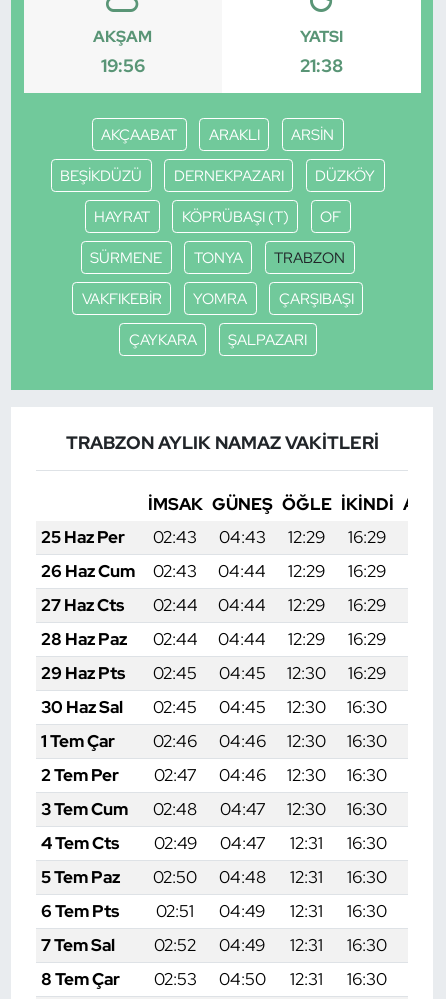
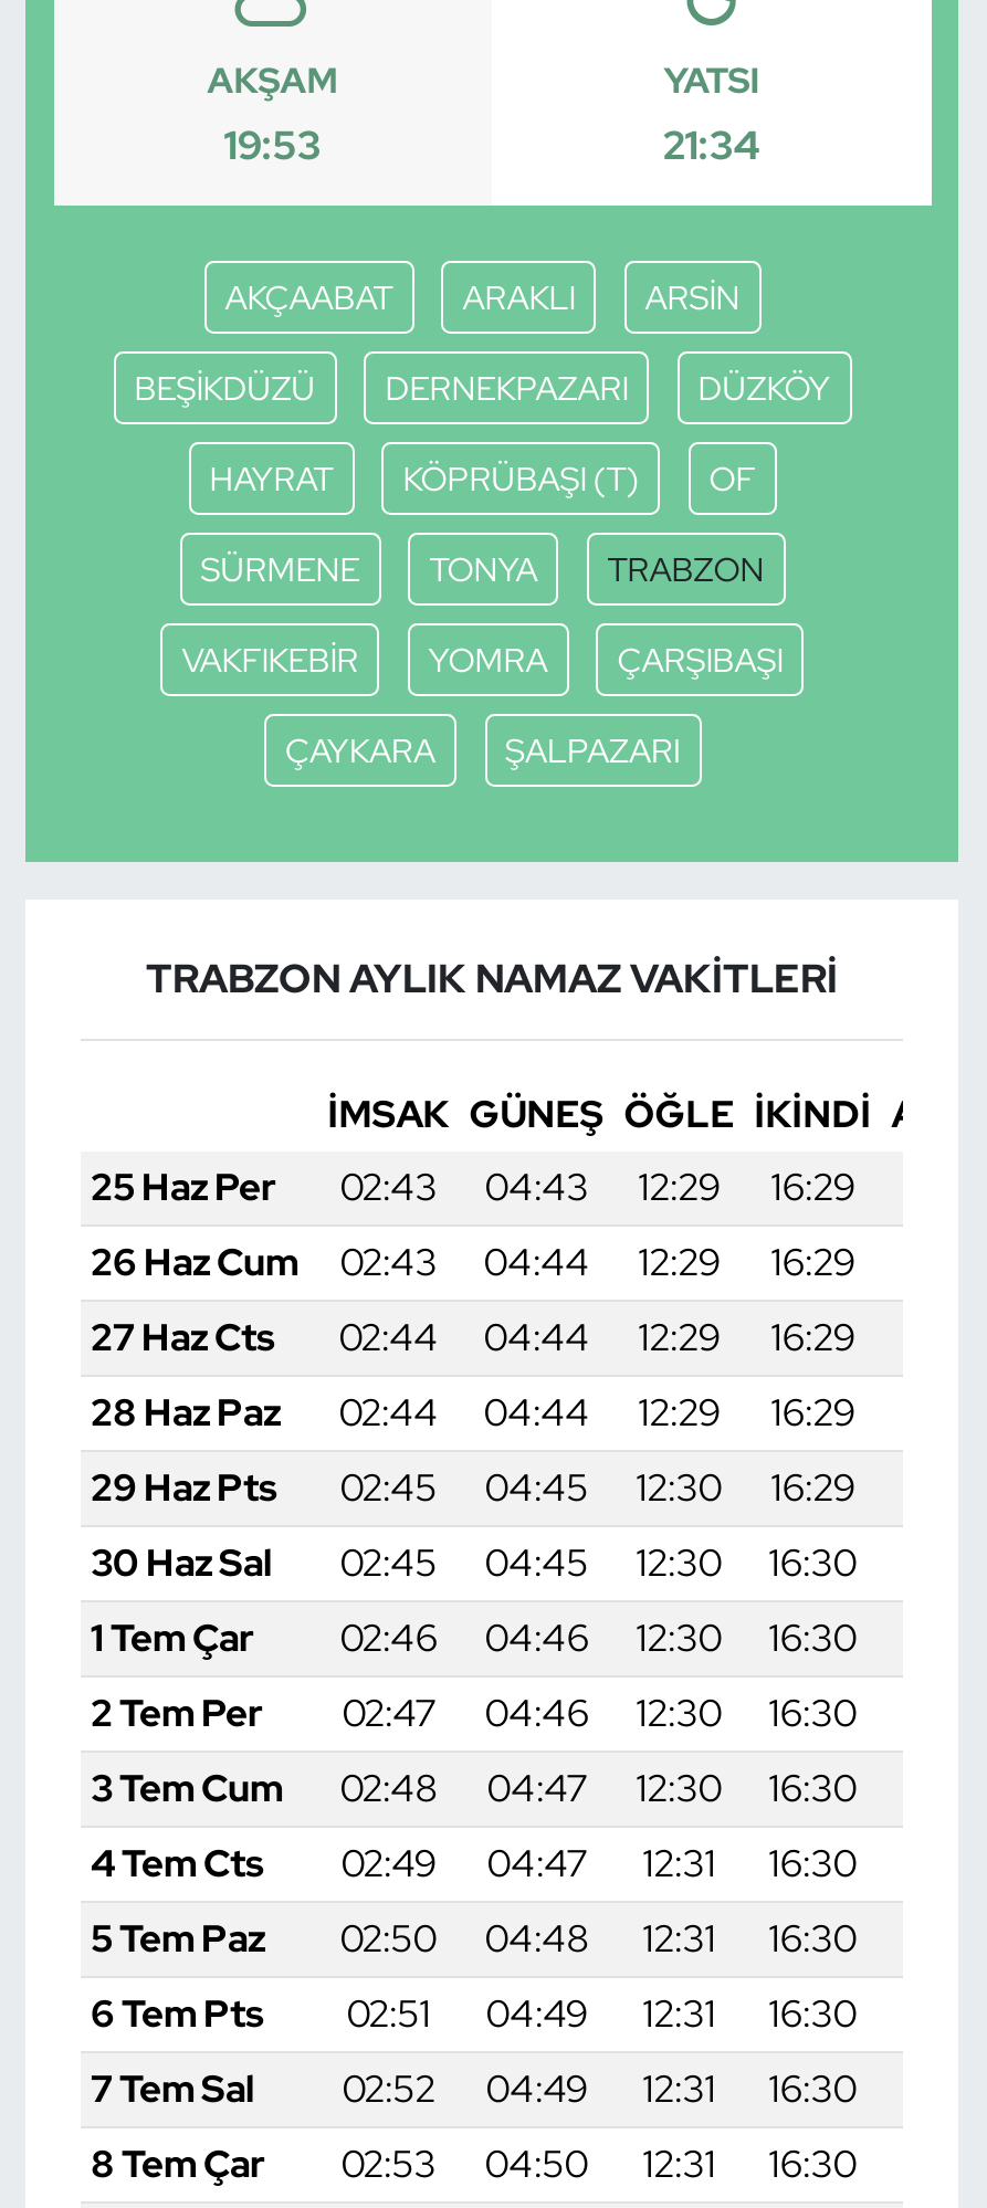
- 19:56
+ 19:53

- 21:38
+ 21:34
